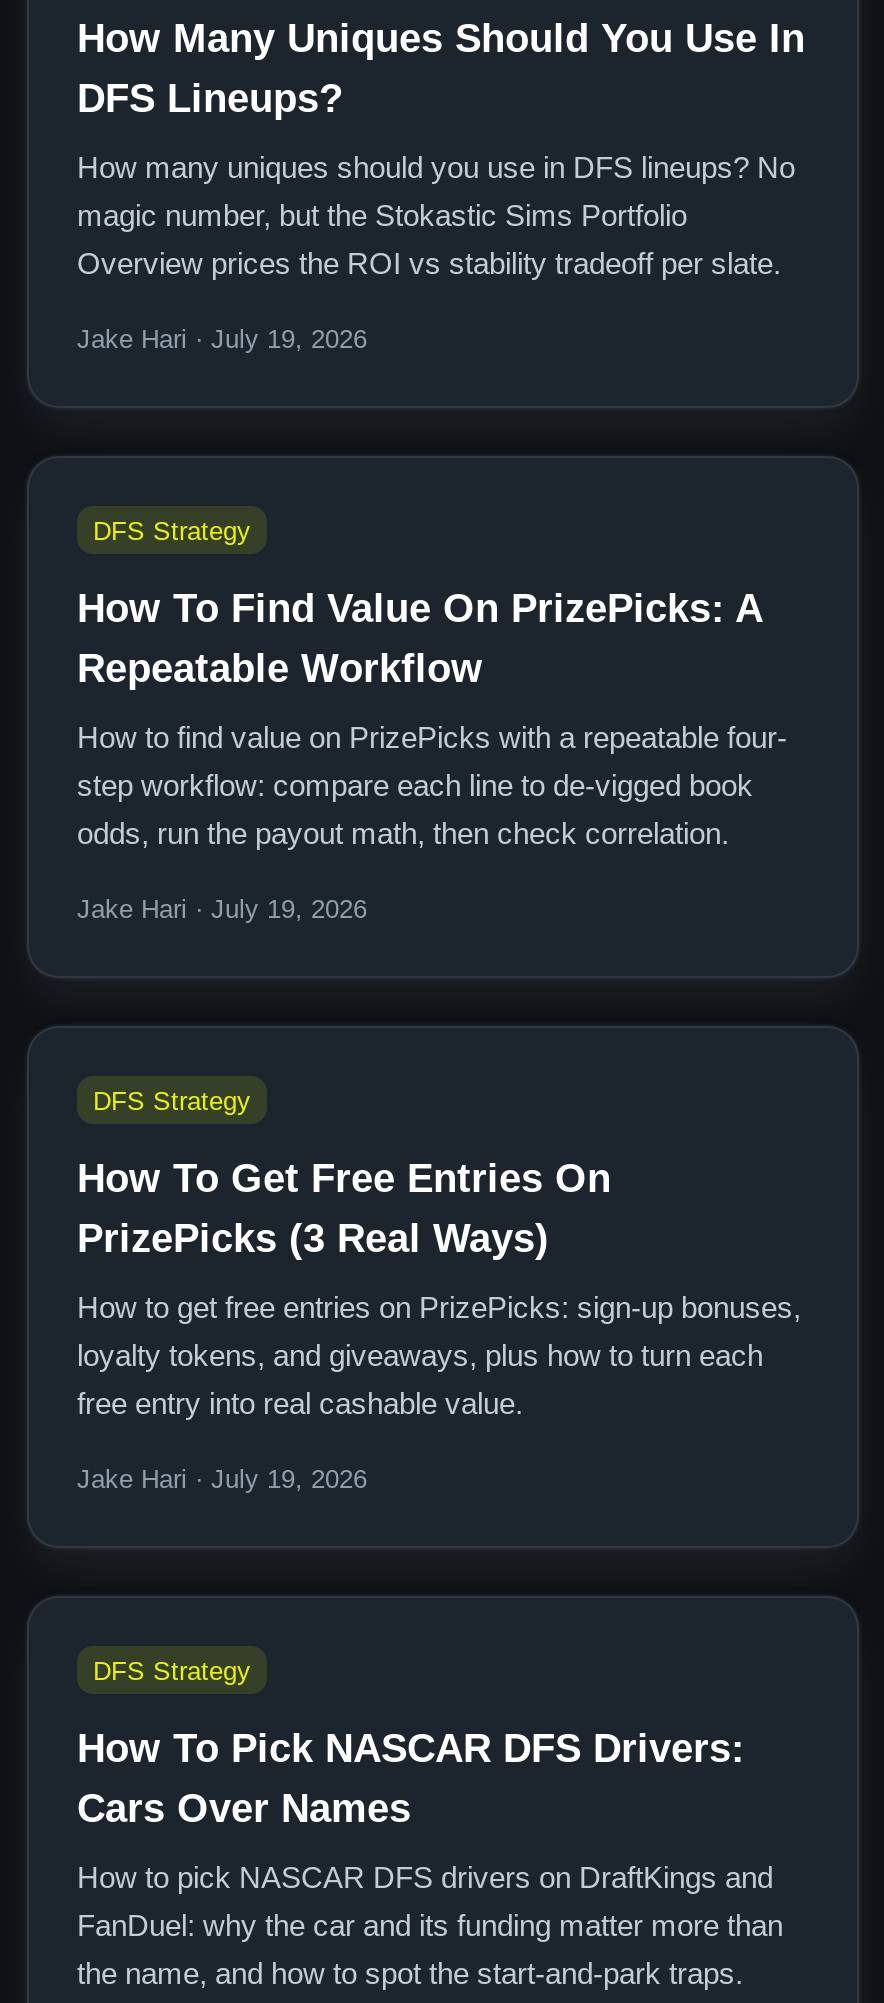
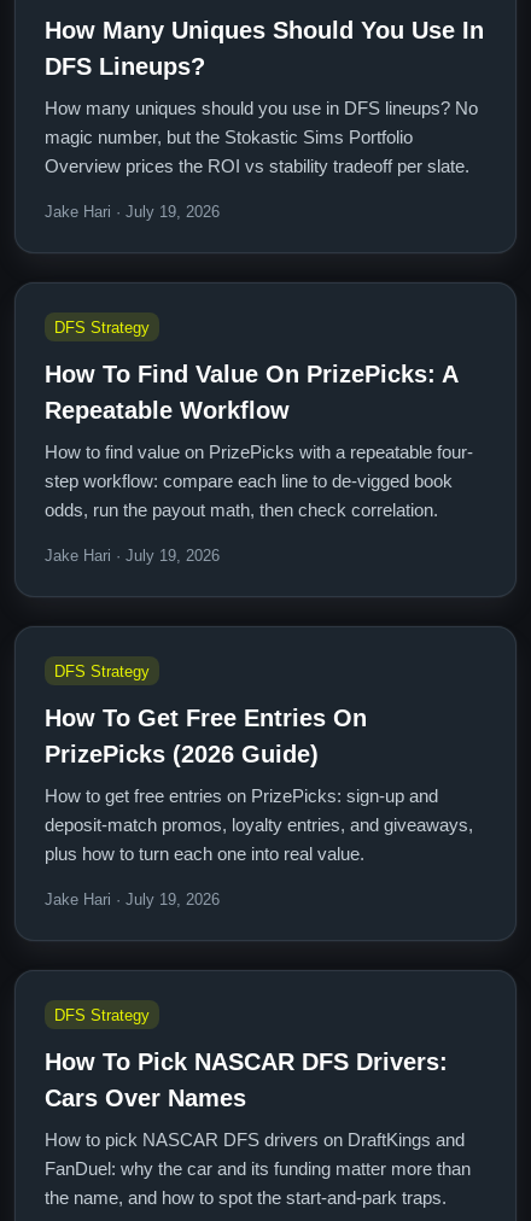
- PrizePicks (3 Real Ways)
+ PrizePicks (2026 Guide)

- How to get free entries on PrizePicks: sign-up bonuses,
- loyalty tokens, and giveaways, plus how to turn each
- free entry into real cashable value.
+ How to get free entries on PrizePicks: sign-up and
+ deposit-match promos, loyalty entries, and giveaways,
+ plus how to turn each one into real value.
